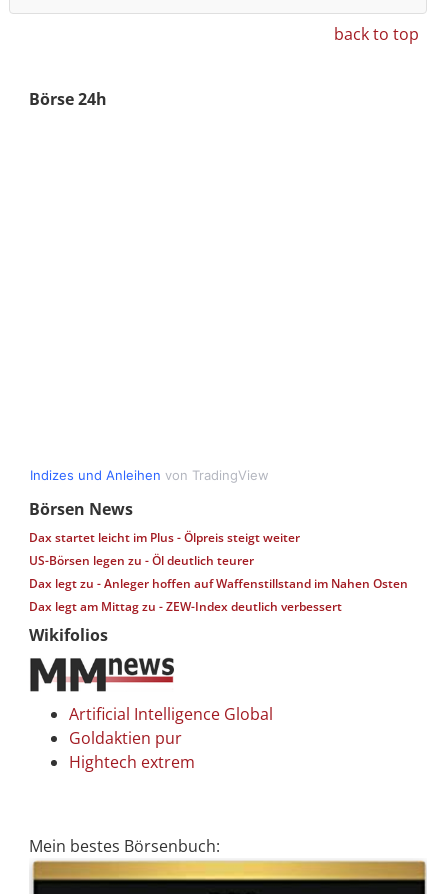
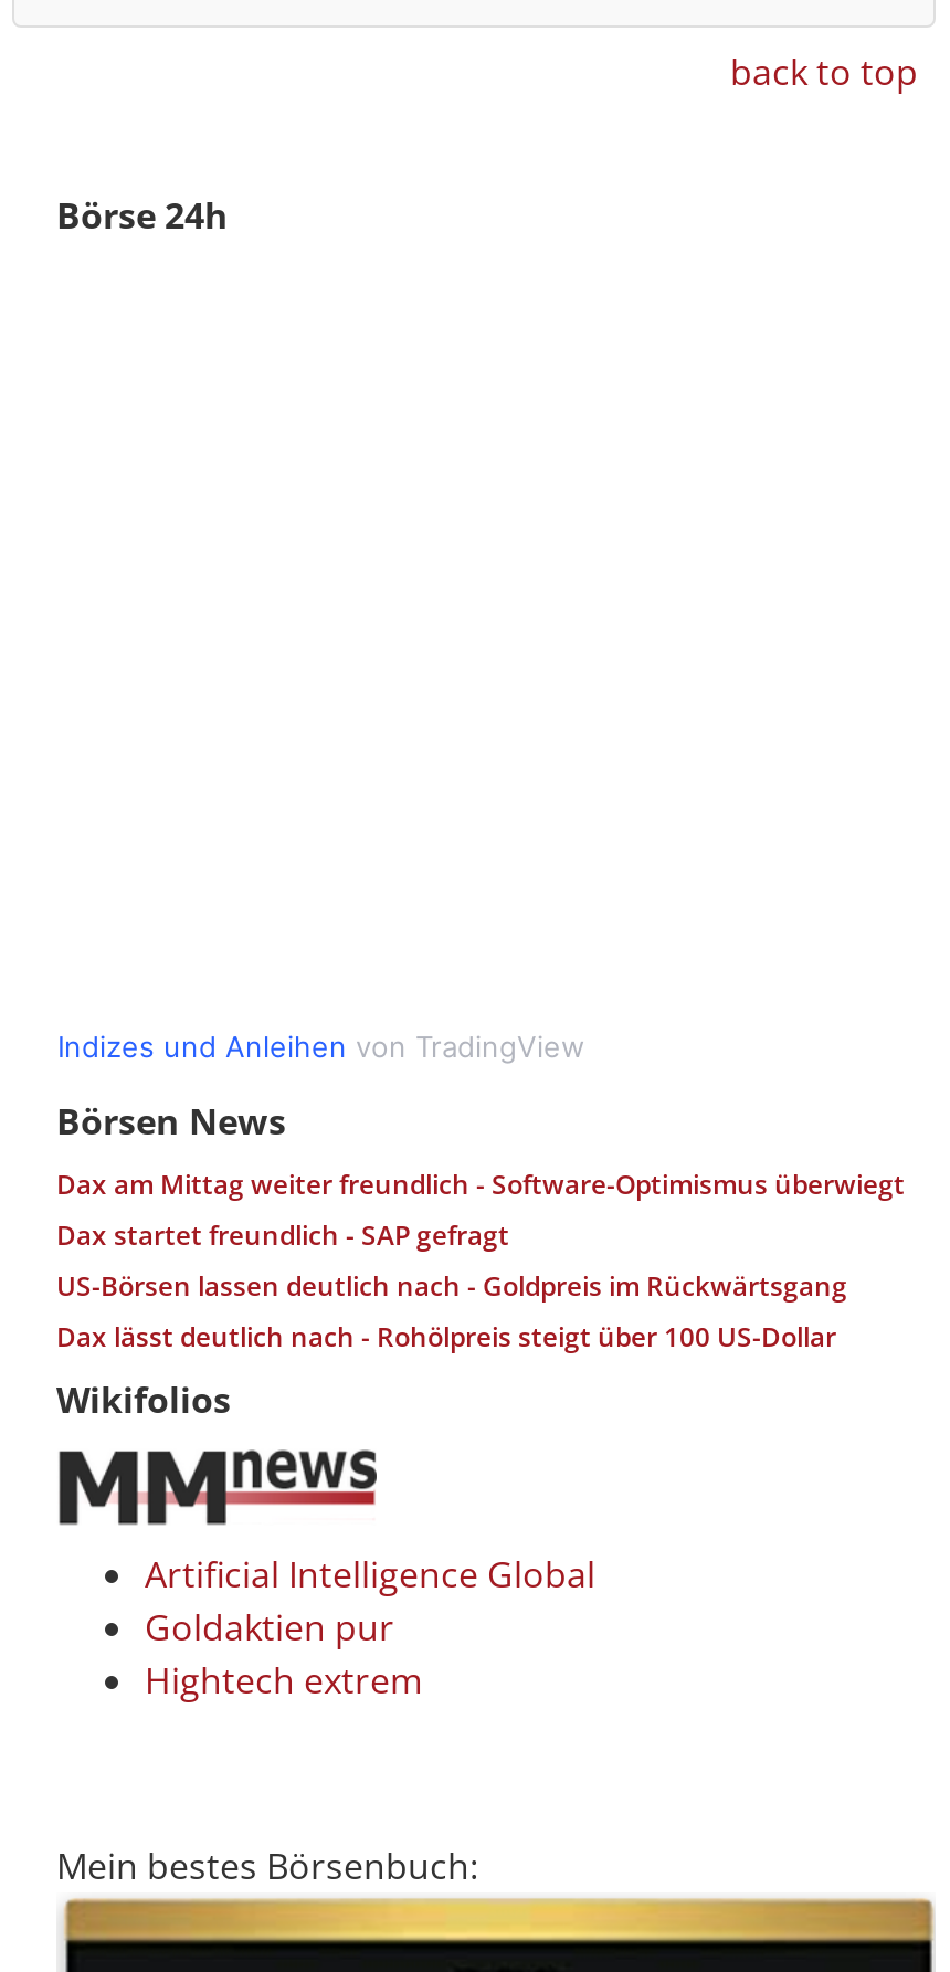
- Dax startet leicht im Plus - Ölpreis steigt weiter
- US-Börsen legen zu - Öl deutlich teurer
- Dax legt zu - Anleger hoffen auf Waffenstillstand im Nahen Osten
- Dax legt am Mittag zu - ZEW-Index deutlich verbessert
+ Dax am Mittag weiter freundlich - Software-Optimismus überwiegt
+ Dax startet freundlich - SAP gefragt
+ US-Börsen lassen deutlich nach - Goldpreis im Rückwärtsgang
+ Dax lässt deutlich nach - Rohölpreis steigt über 100 US-Dollar
